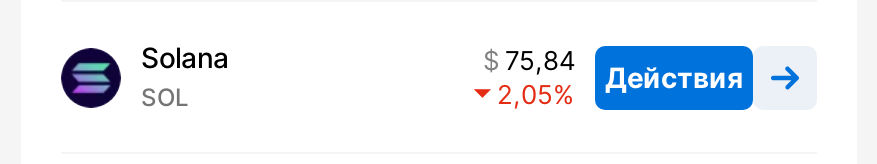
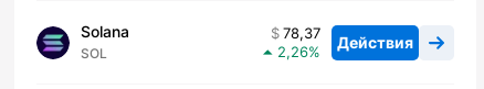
- 75,84 Действия
+ 78,37 Действия

- 2,05
+ 2,26
